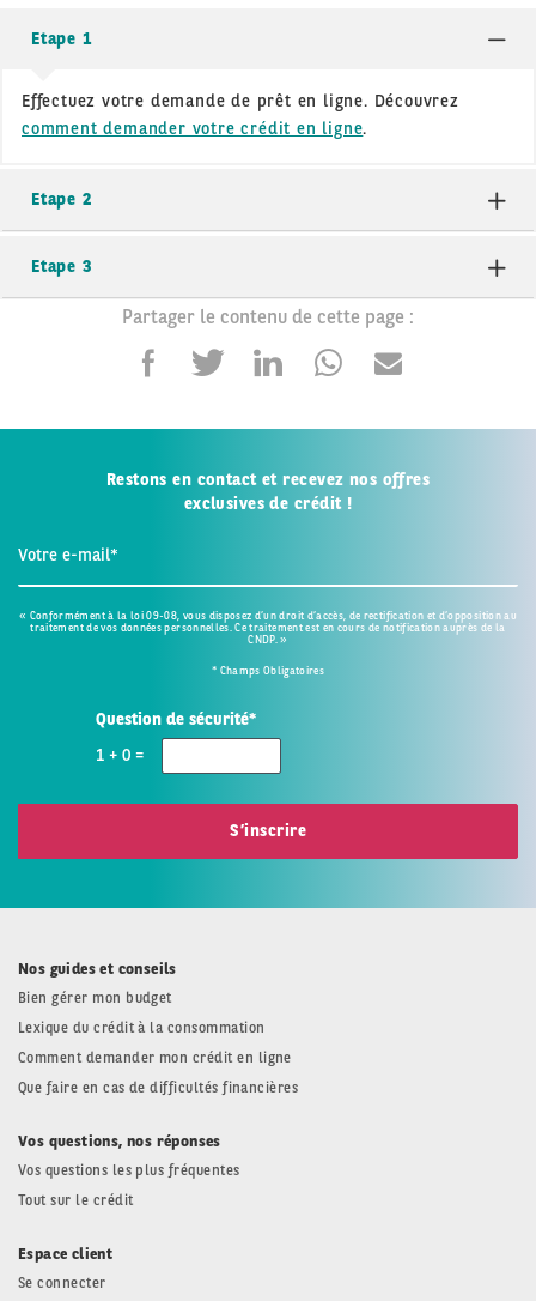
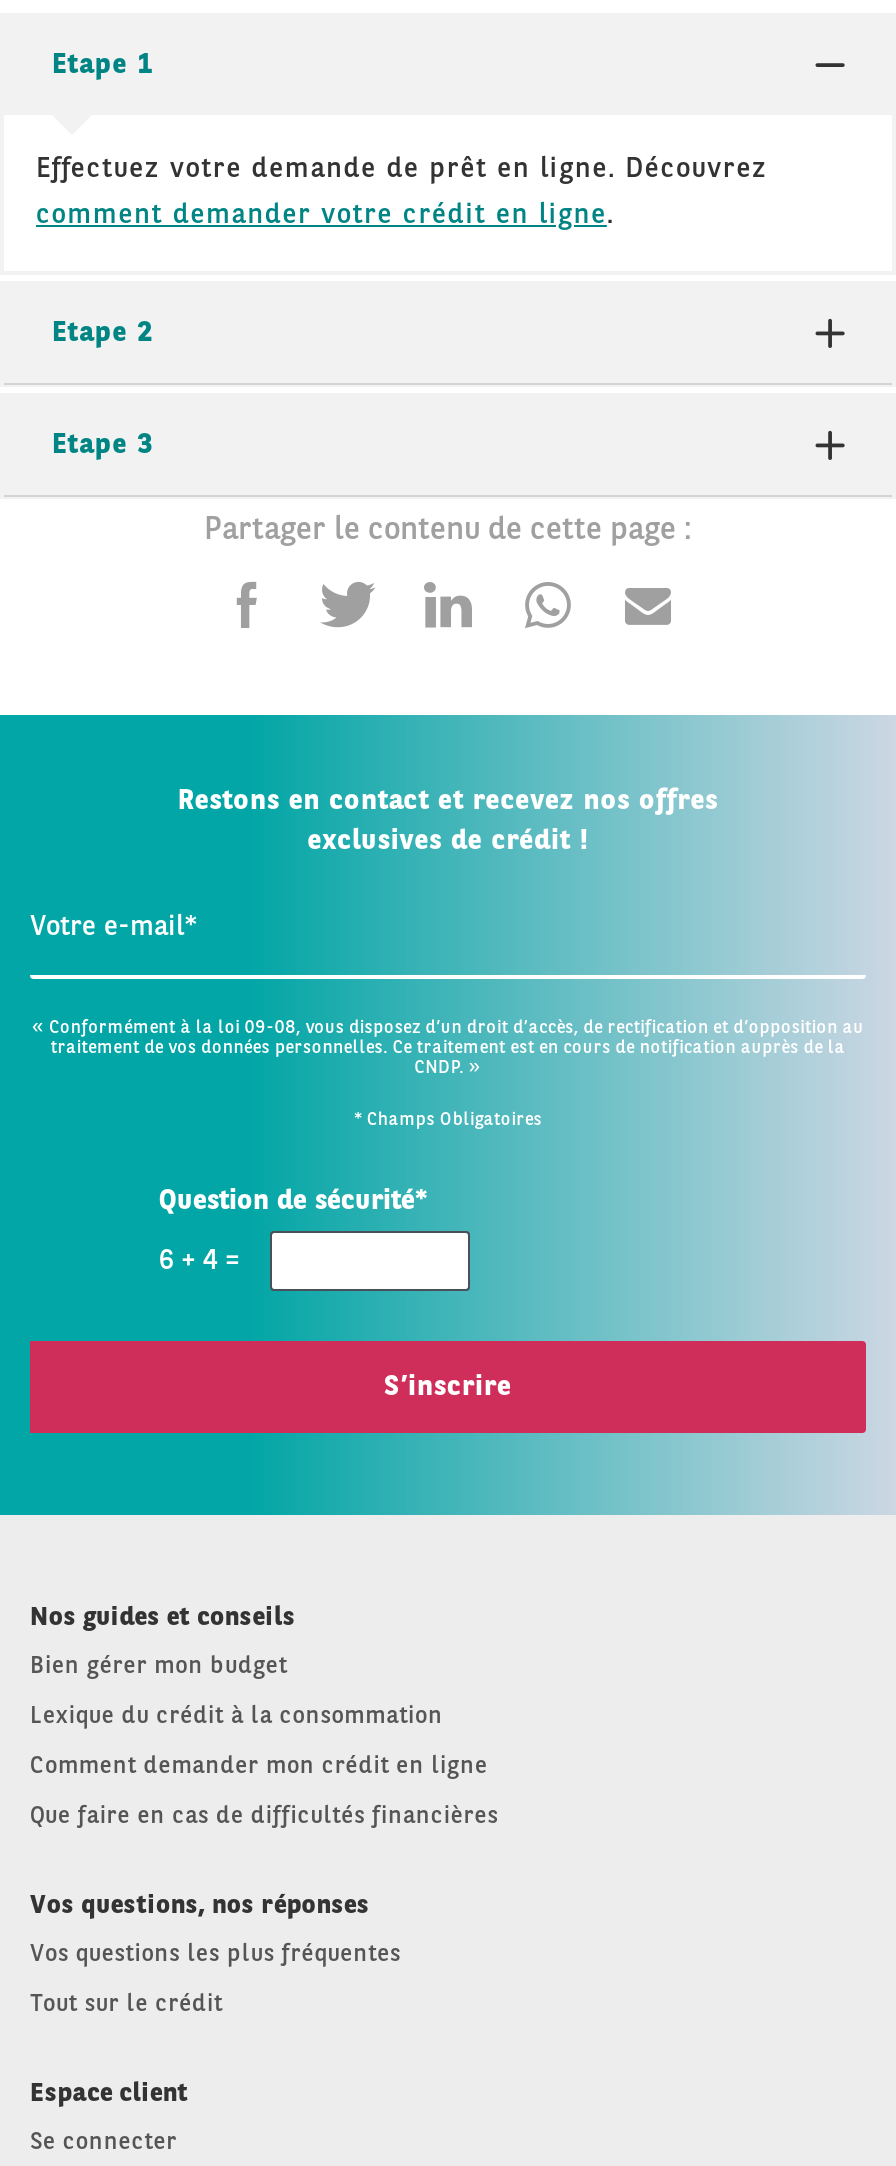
- 1 + 0 =
+ 6 + 4 =
